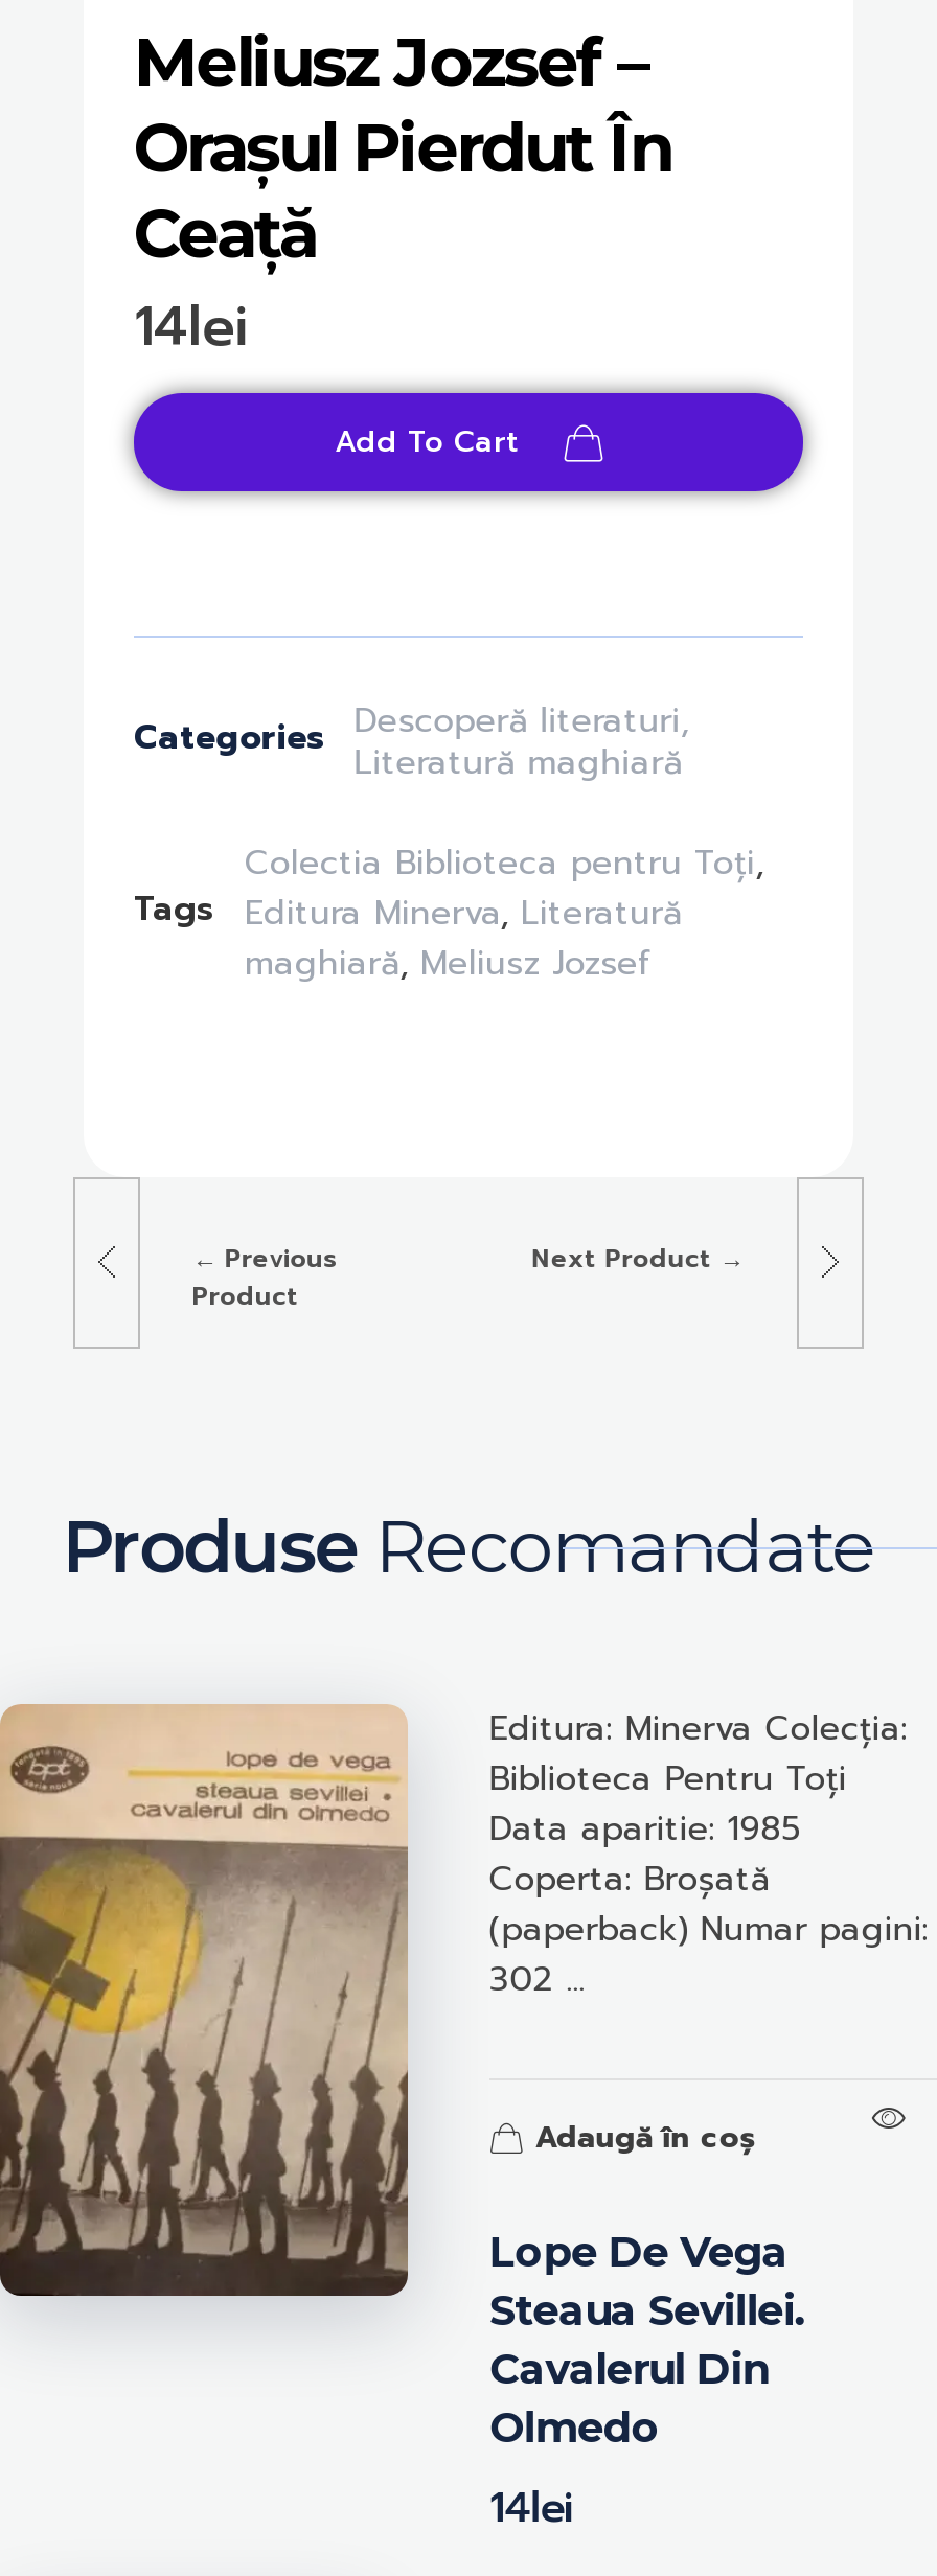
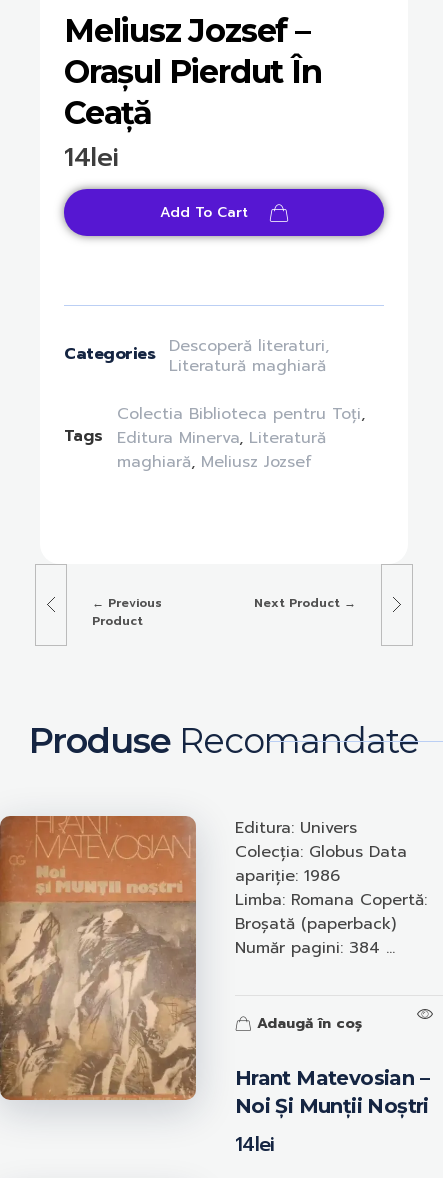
- [image]
- Lope De Vega
- Steaua Sevillei.
- Cavalerul Din
- Olmedo
+ [image]
+ Hrant Matevosian –
+ Noi Și Munții Noștri

- Editura: Minerva Colecția:
- Biblioteca Pentru Toți
- Data aparitie: 1985
- Coperta: Broșată
- (paperback) Numar pagini:
- 302 ...
+ Editura: Univers
+ Colecția: Globus Data
+ apariție: 1986
+ Limba: Romana Copertă:
+ Broșată (paperback)
+ Număr pagini: 384 ...
